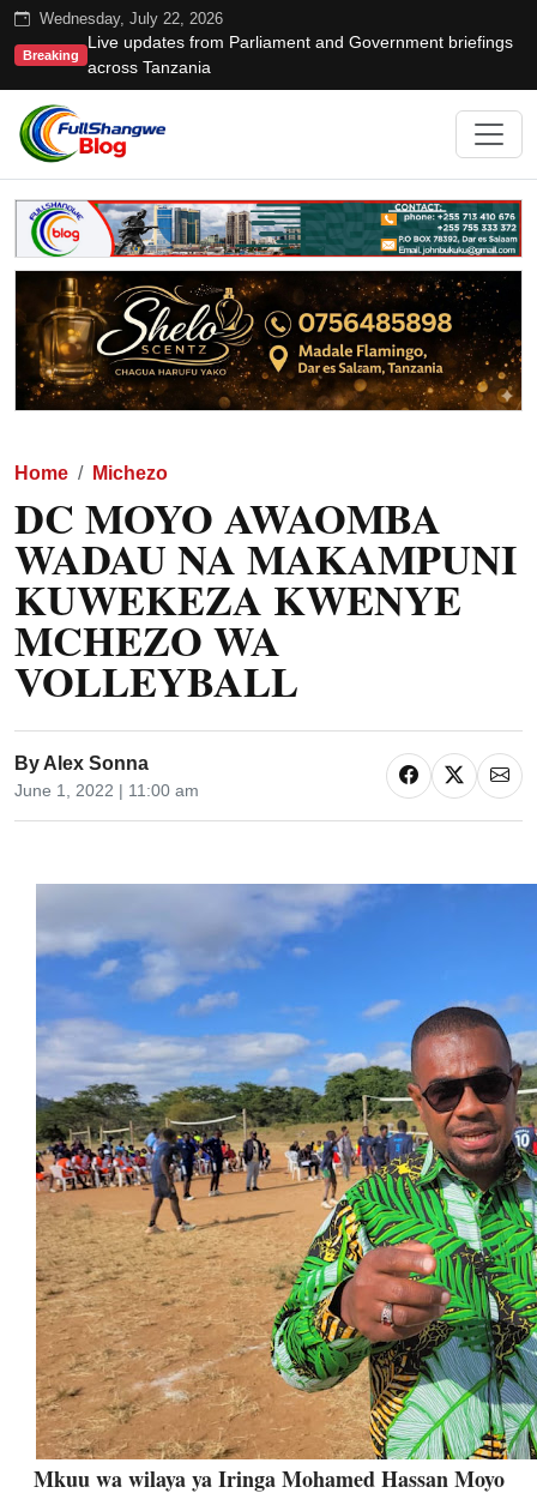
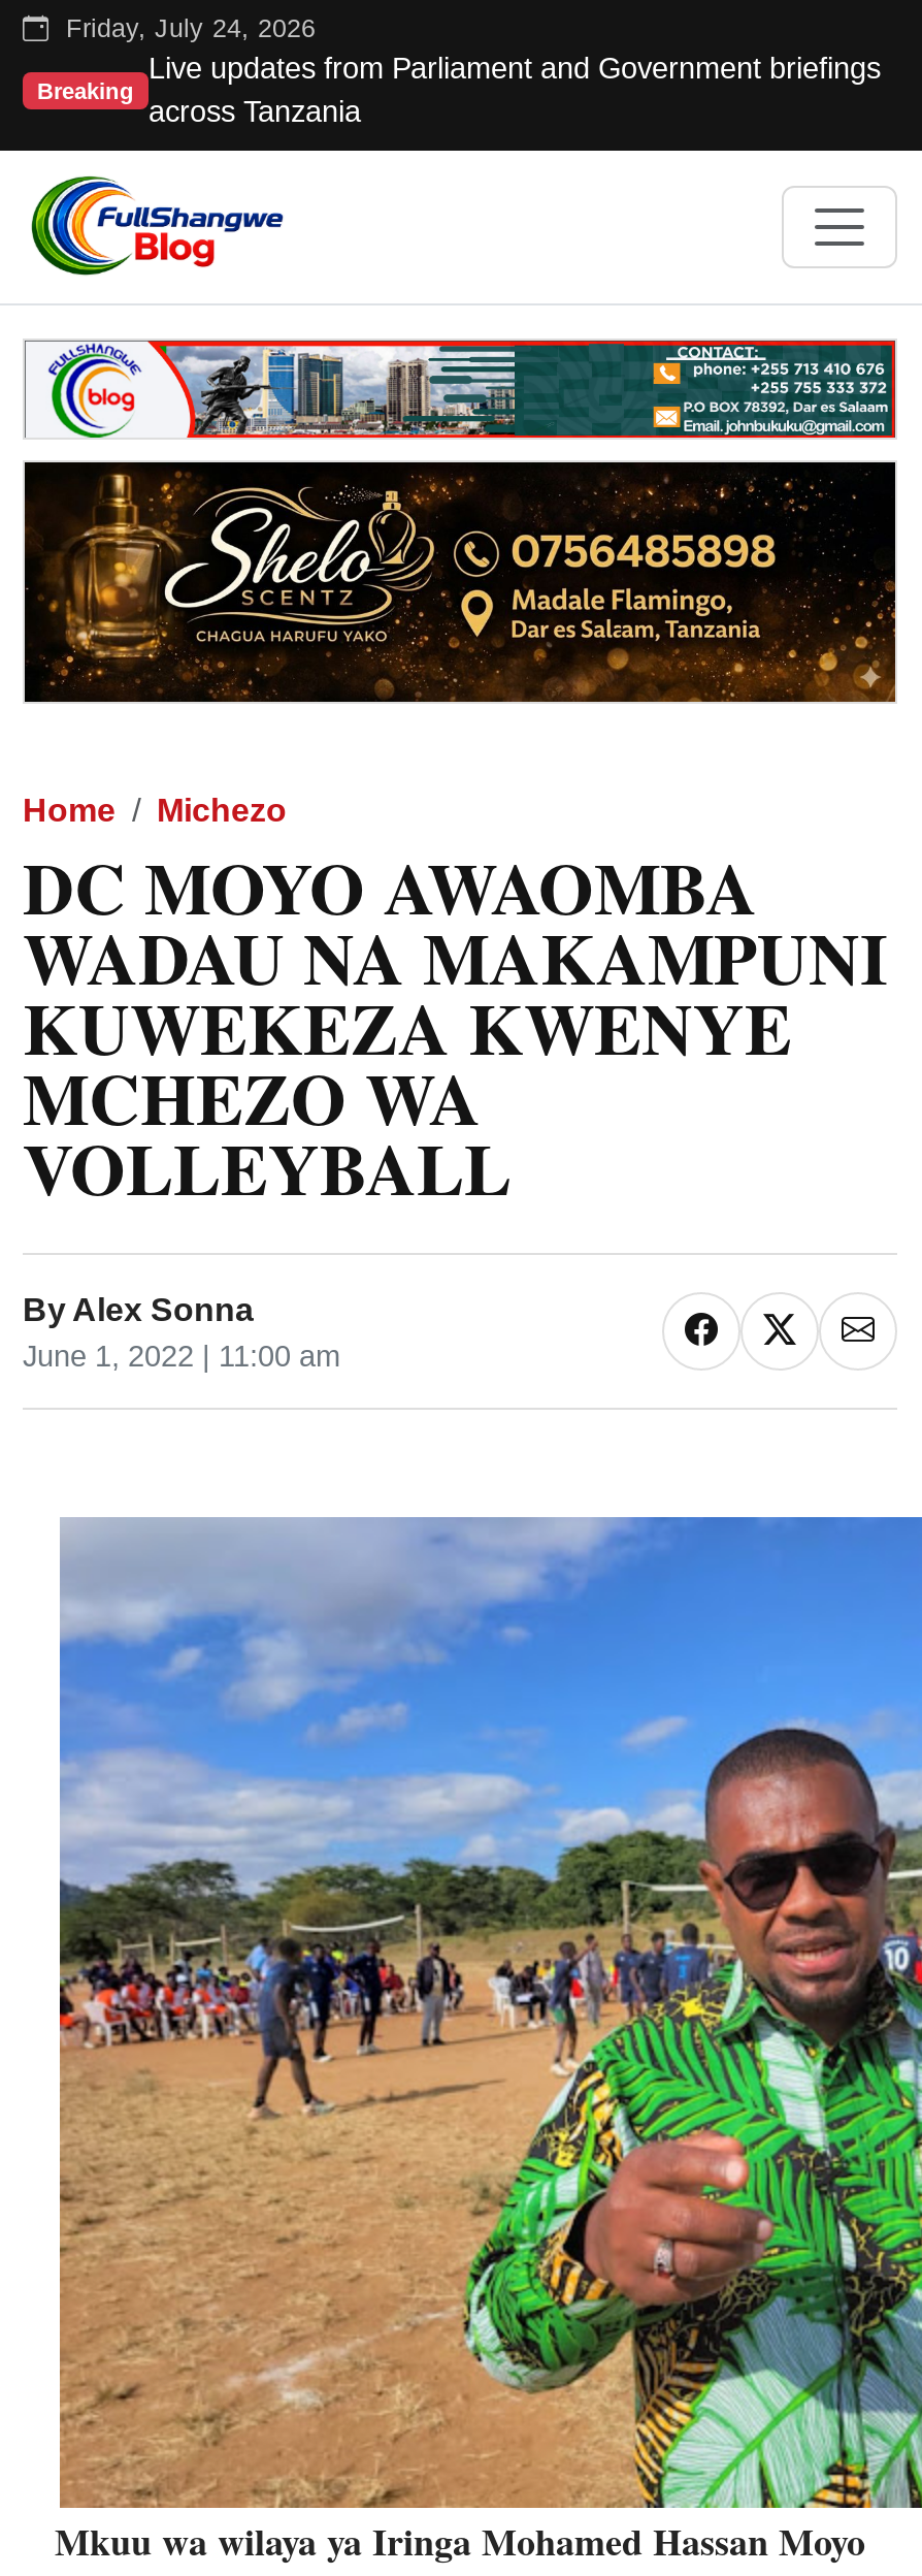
- Wednesday, July 22, 2026
+ Friday, July 24, 2026
